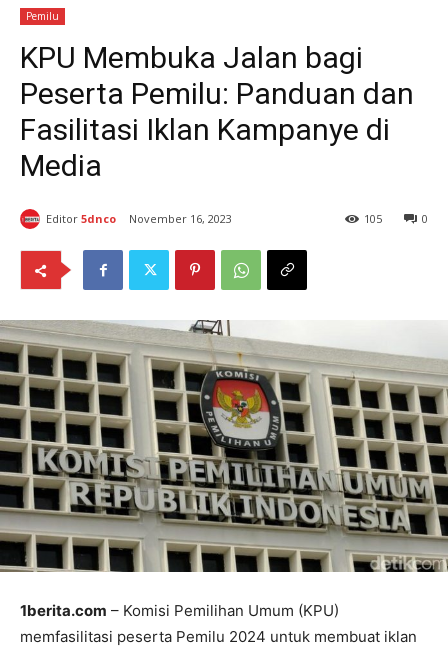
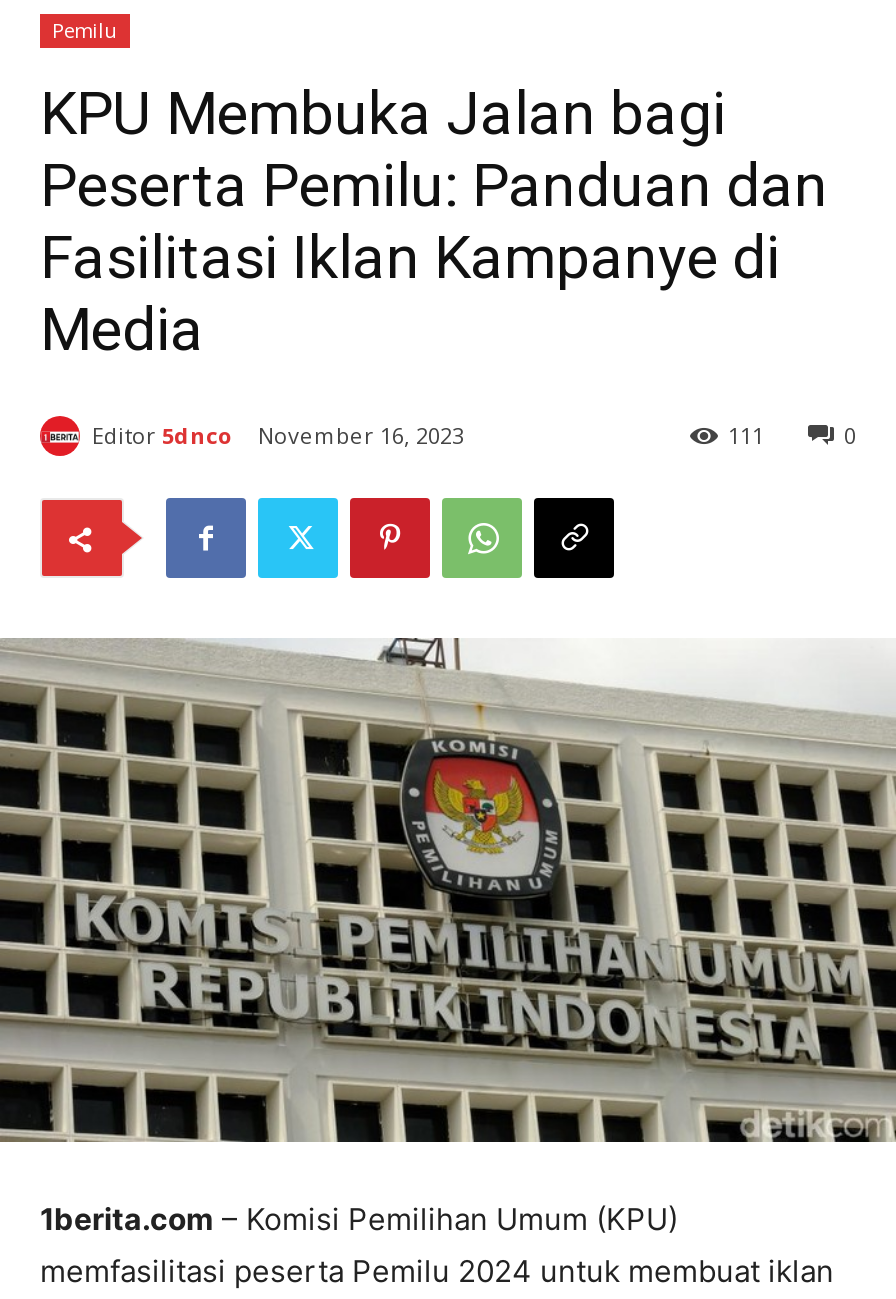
- 105
+ 111
